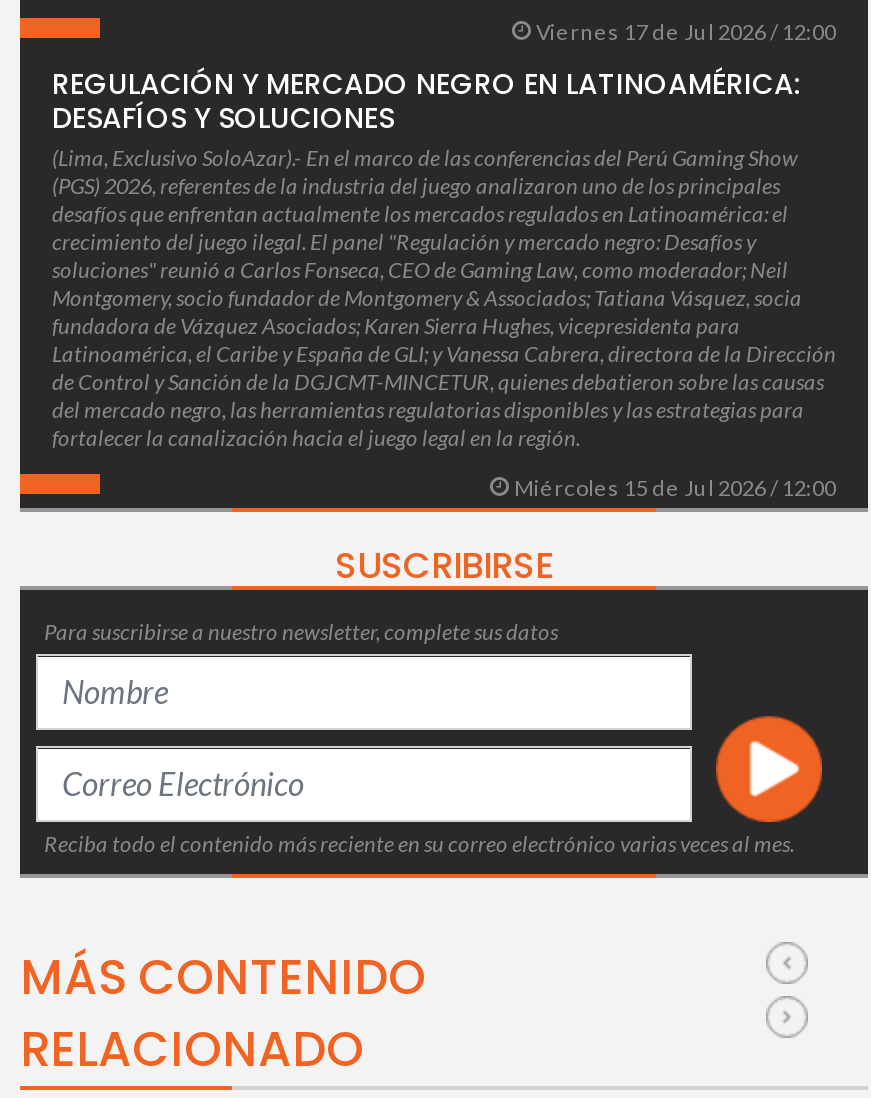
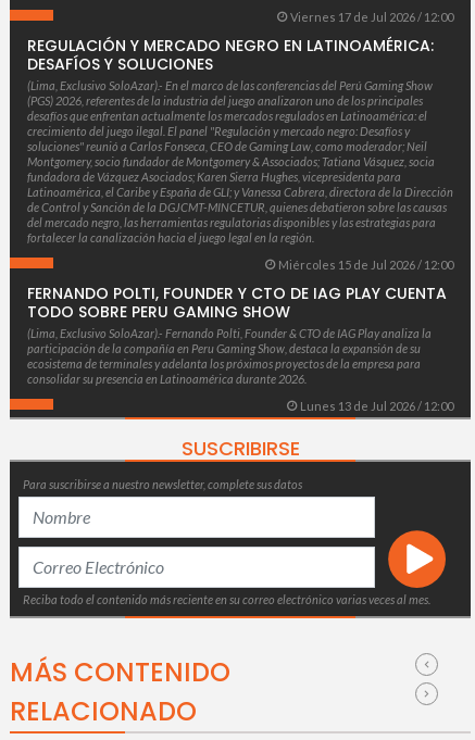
+ FERNANDO POLTI, FOUNDER Y CTO DE IAG PLAY CUENTA
+ TODO SOBRE PERU GAMING SHOW
+ (Lima, Exclusivo SoloAzar).- Fernando Polti, Founder & CTO de IAG Play analiza la
+ participación de la compañía en Peru Gaming Show, destaca la expansión de su
+ ecosistema de terminales y adelanta los próximos proyectos de la empresa para
+ consolidar su presencia en Latinoamérica durante 2026.
+ Lunes 13 de Jul 2026 / 12:00
